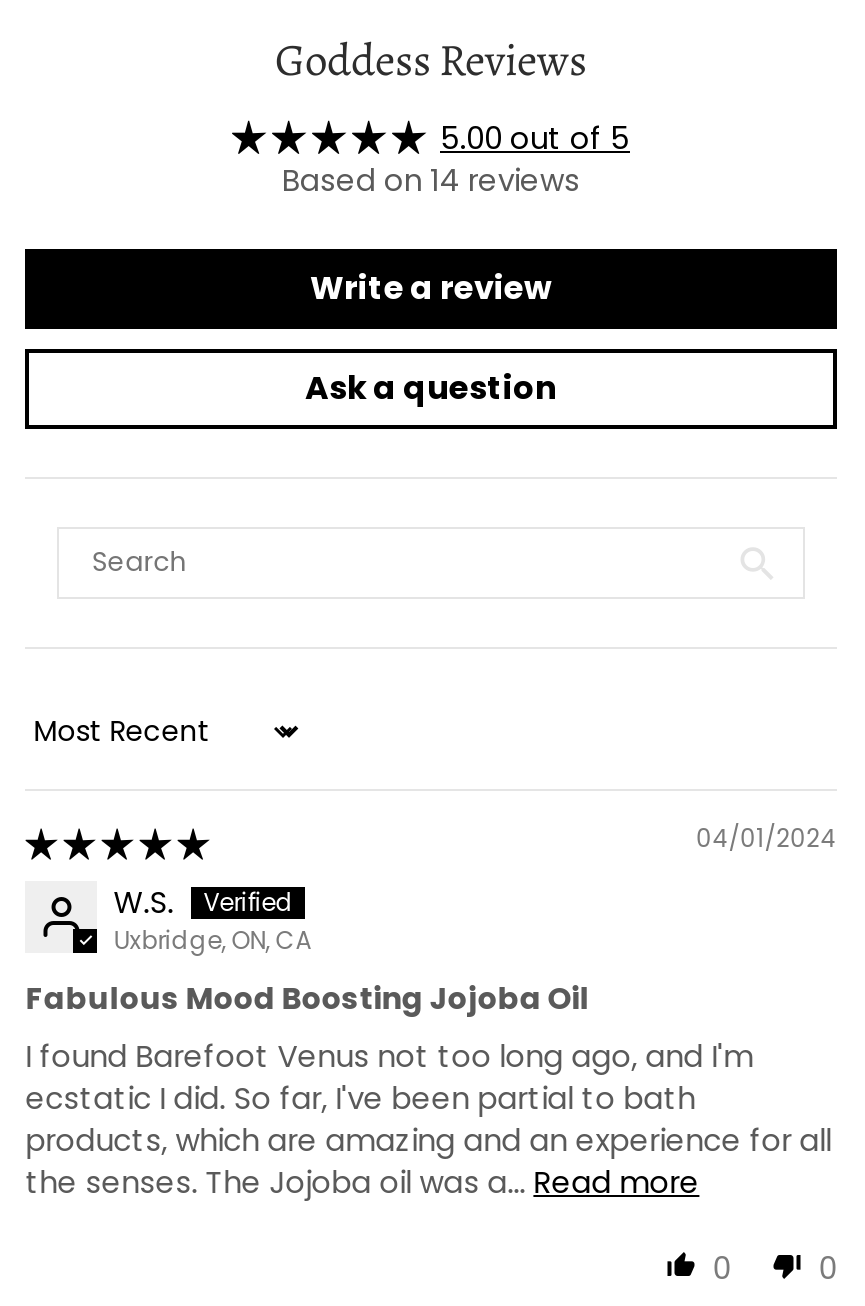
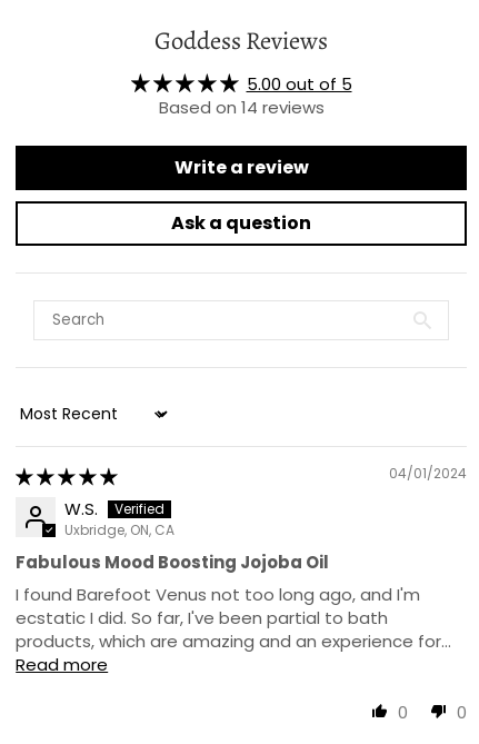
- products, which are amazing and an experience for all
- the senses. The Jojoba oil was a... Read more
+ products, which are amazing and an experience for...
+ Read more
